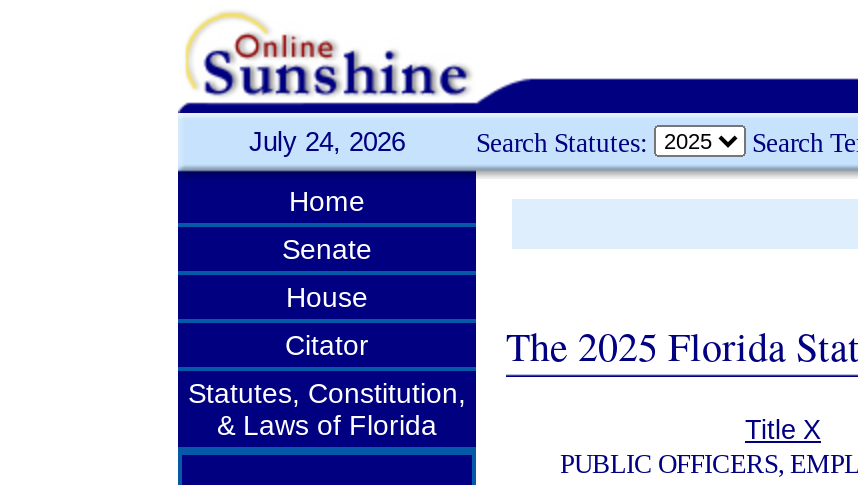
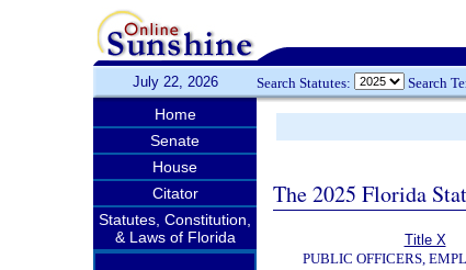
- July 24, 2026
+ July 22, 2026
